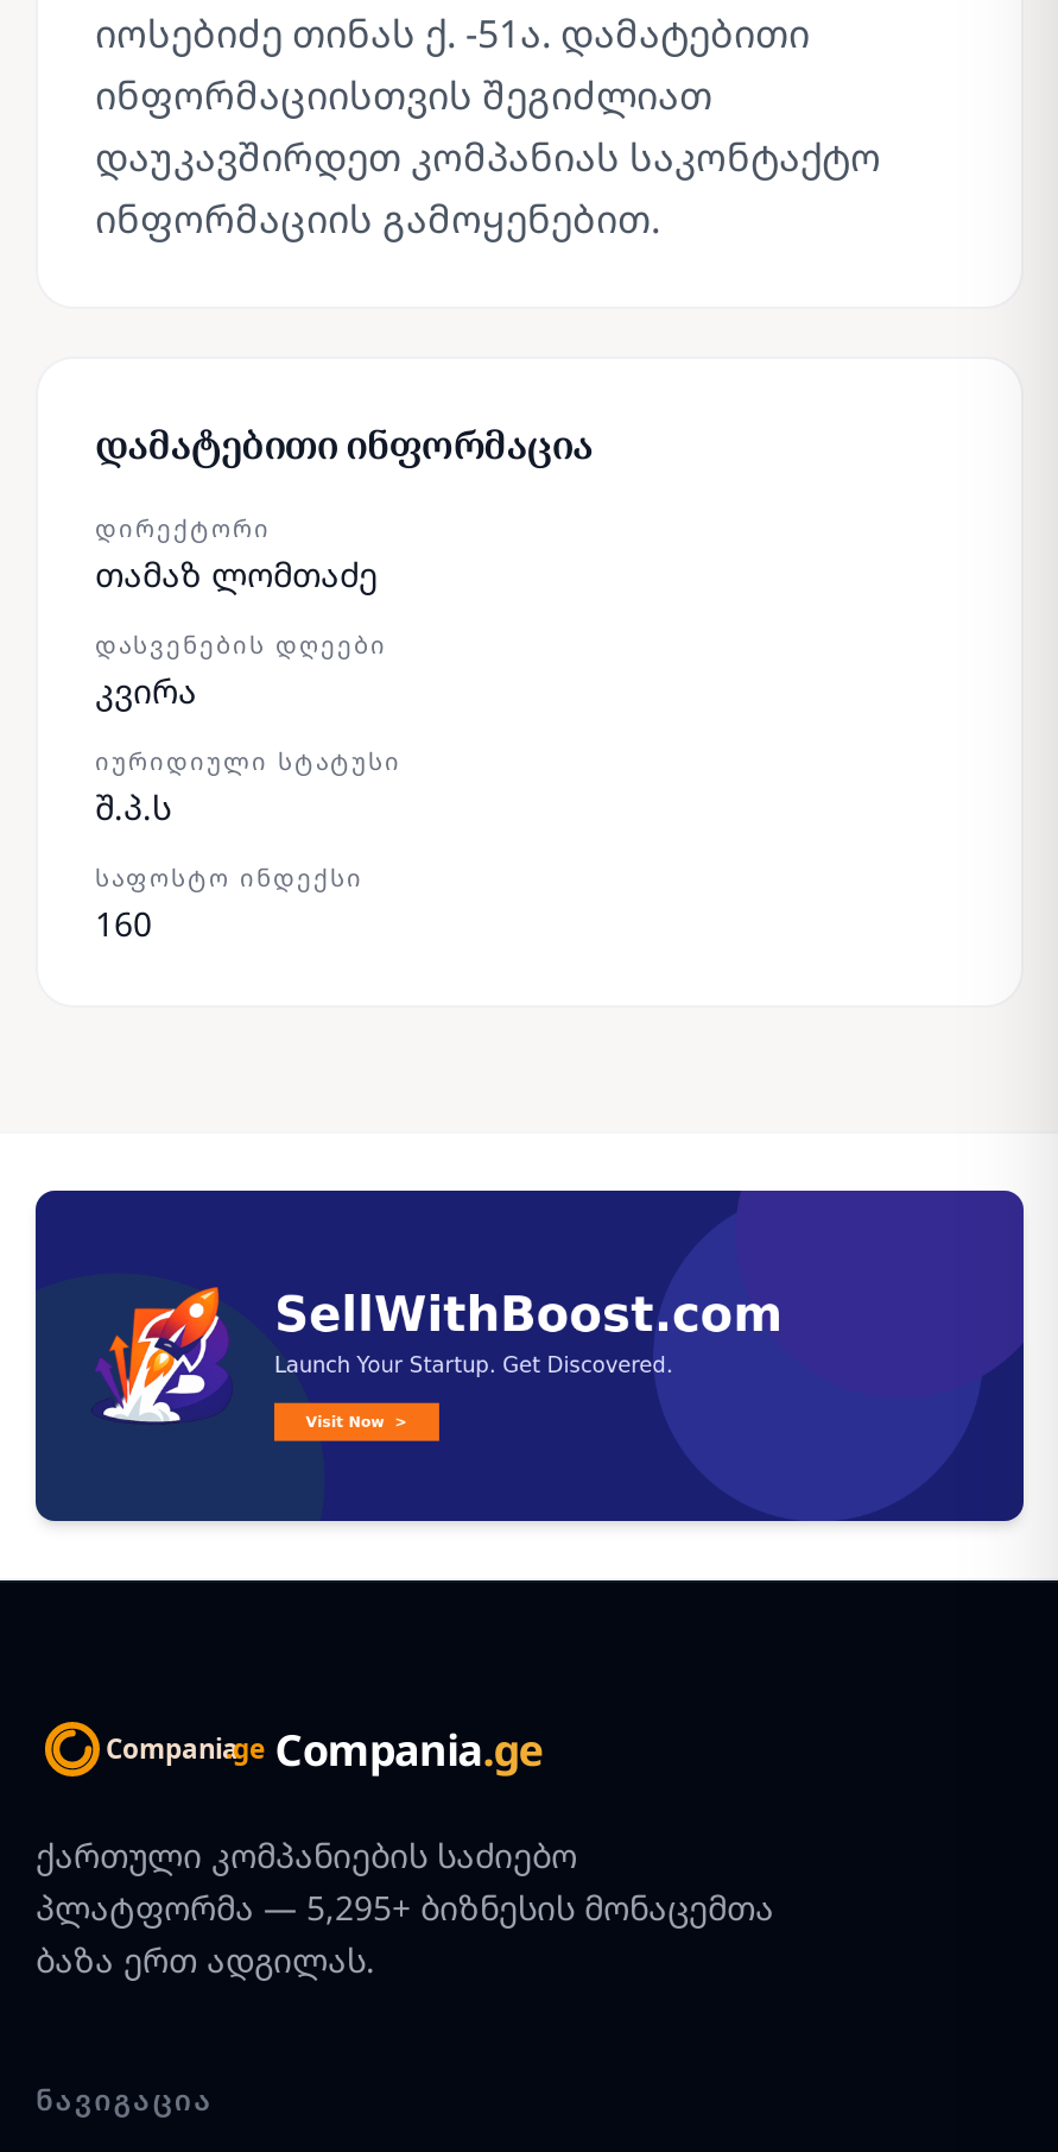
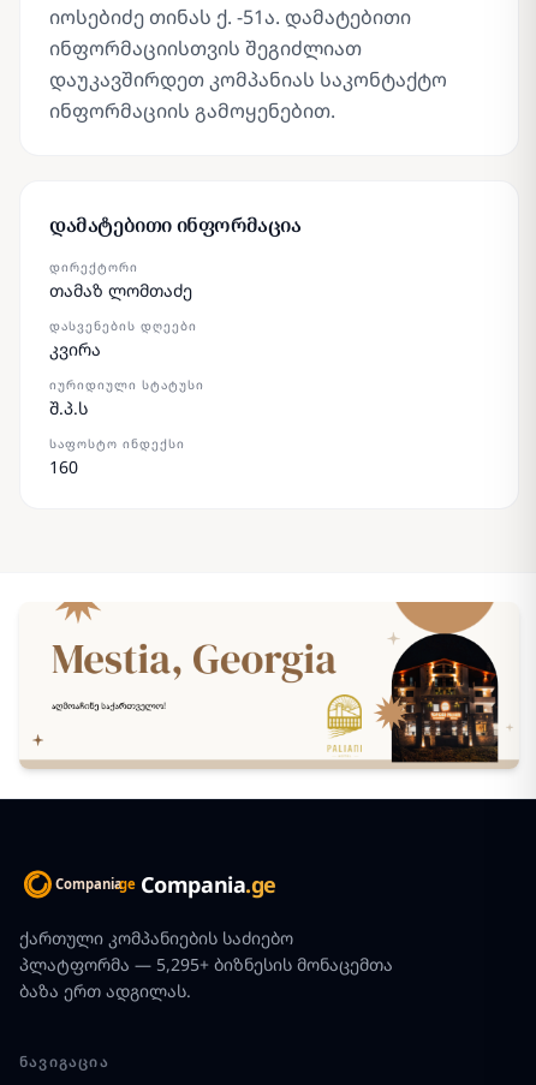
- [image]
+ [image]
